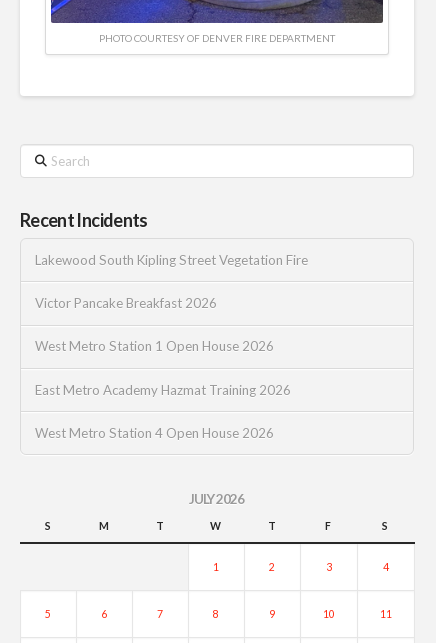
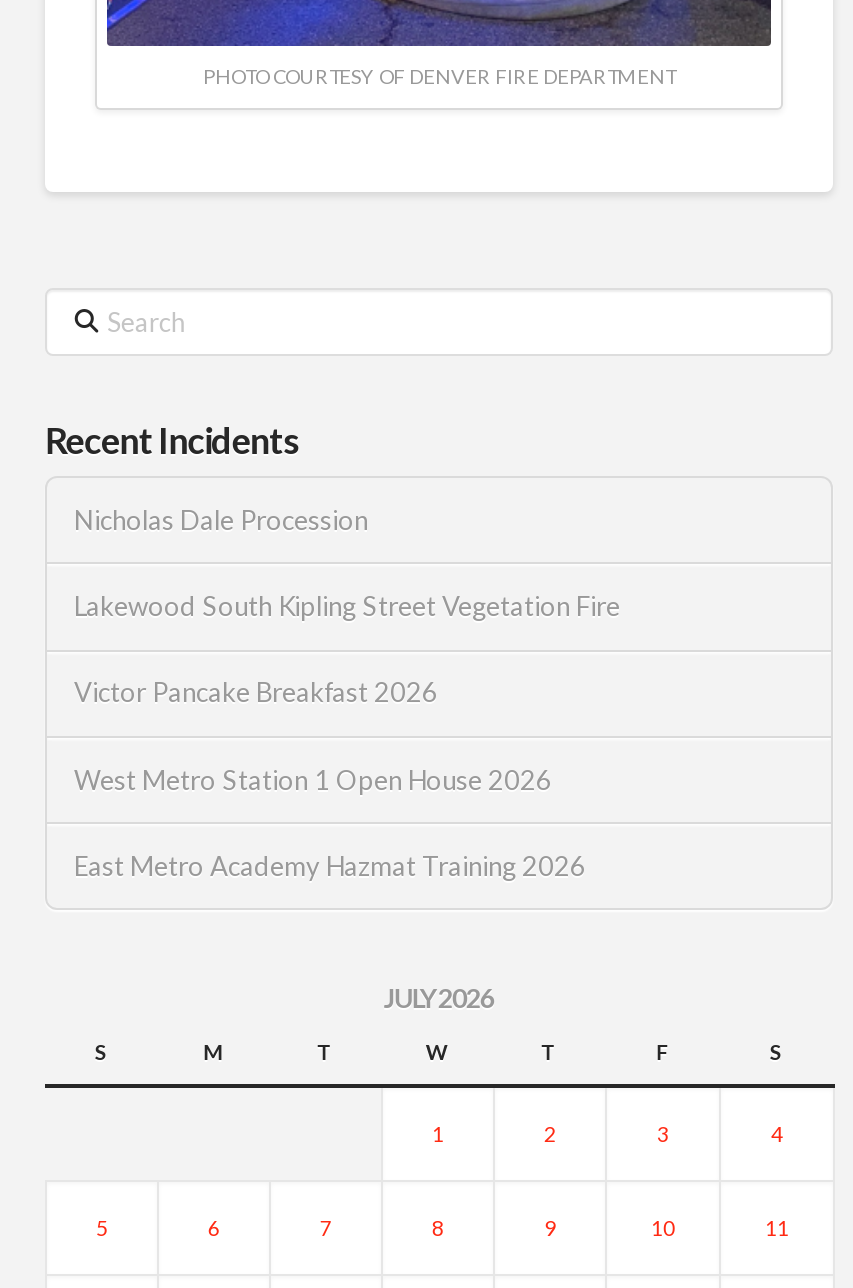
+ Nicholas Dale Procession

moved down: Lakewood South Kipling Street Vegetation Fire | Victor Pancake Breakfast 2026 | West Metro Station 1 Open House 2026 | East Metro Academy Hazmat Training 2026

- West Metro Station 4 Open House 2026
